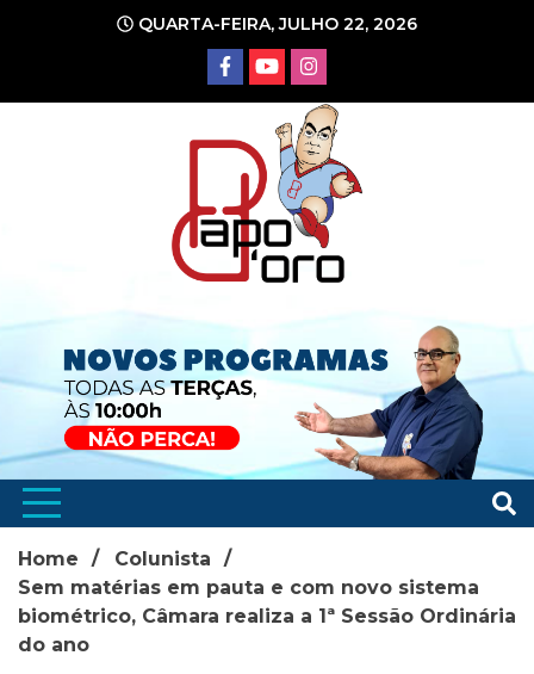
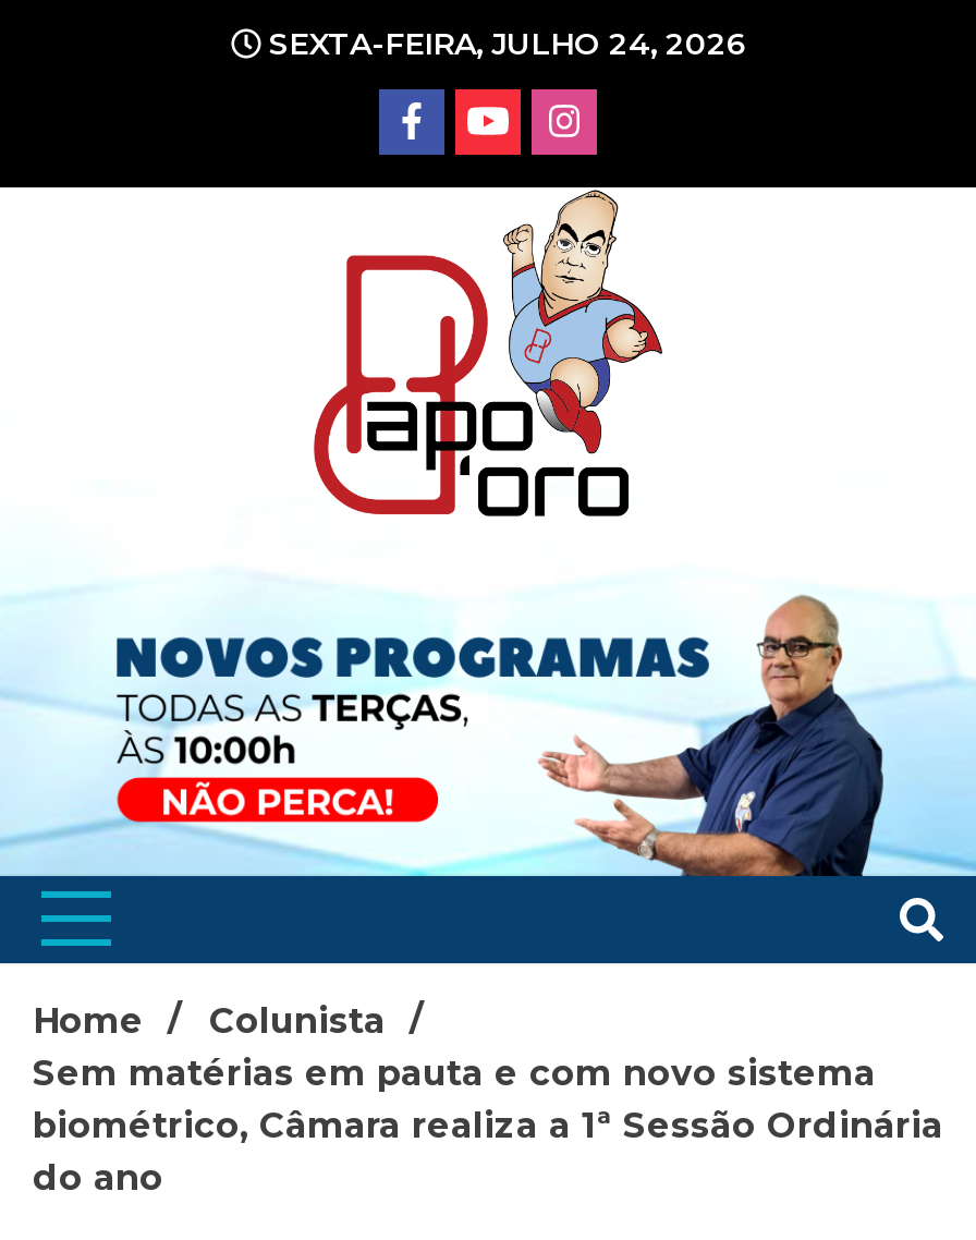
- QUARTA-FEIRA, JULHO 22, 2026
+ SEXTA-FEIRA, JULHO 24, 2026
